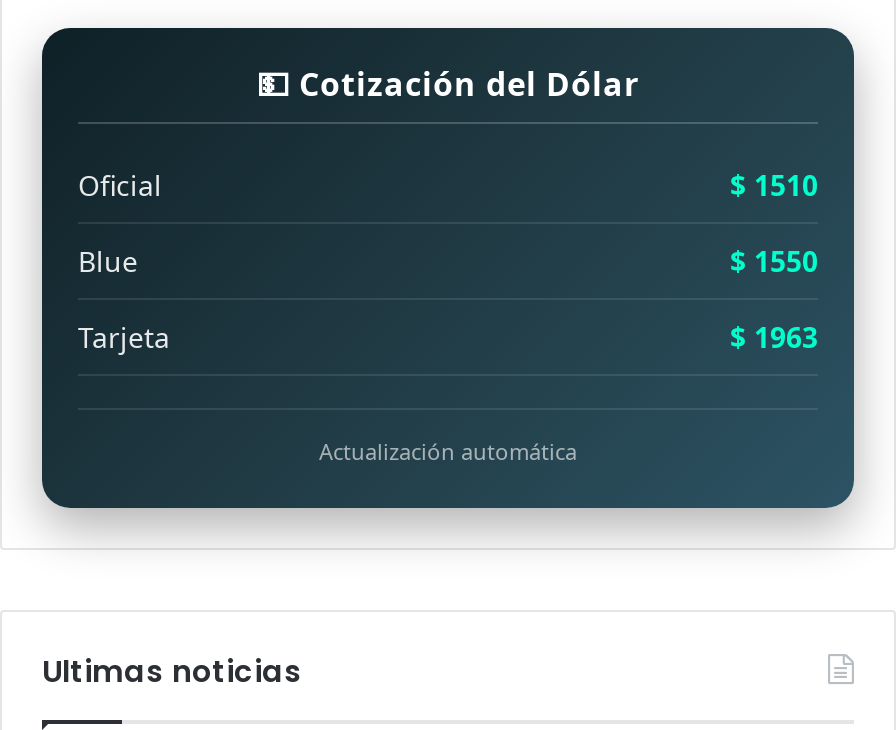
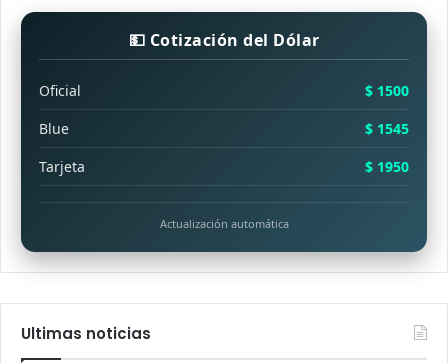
- $ 1510
+ $ 1500

- $ 1550
+ $ 1545

- $ 1963
+ $ 1950
